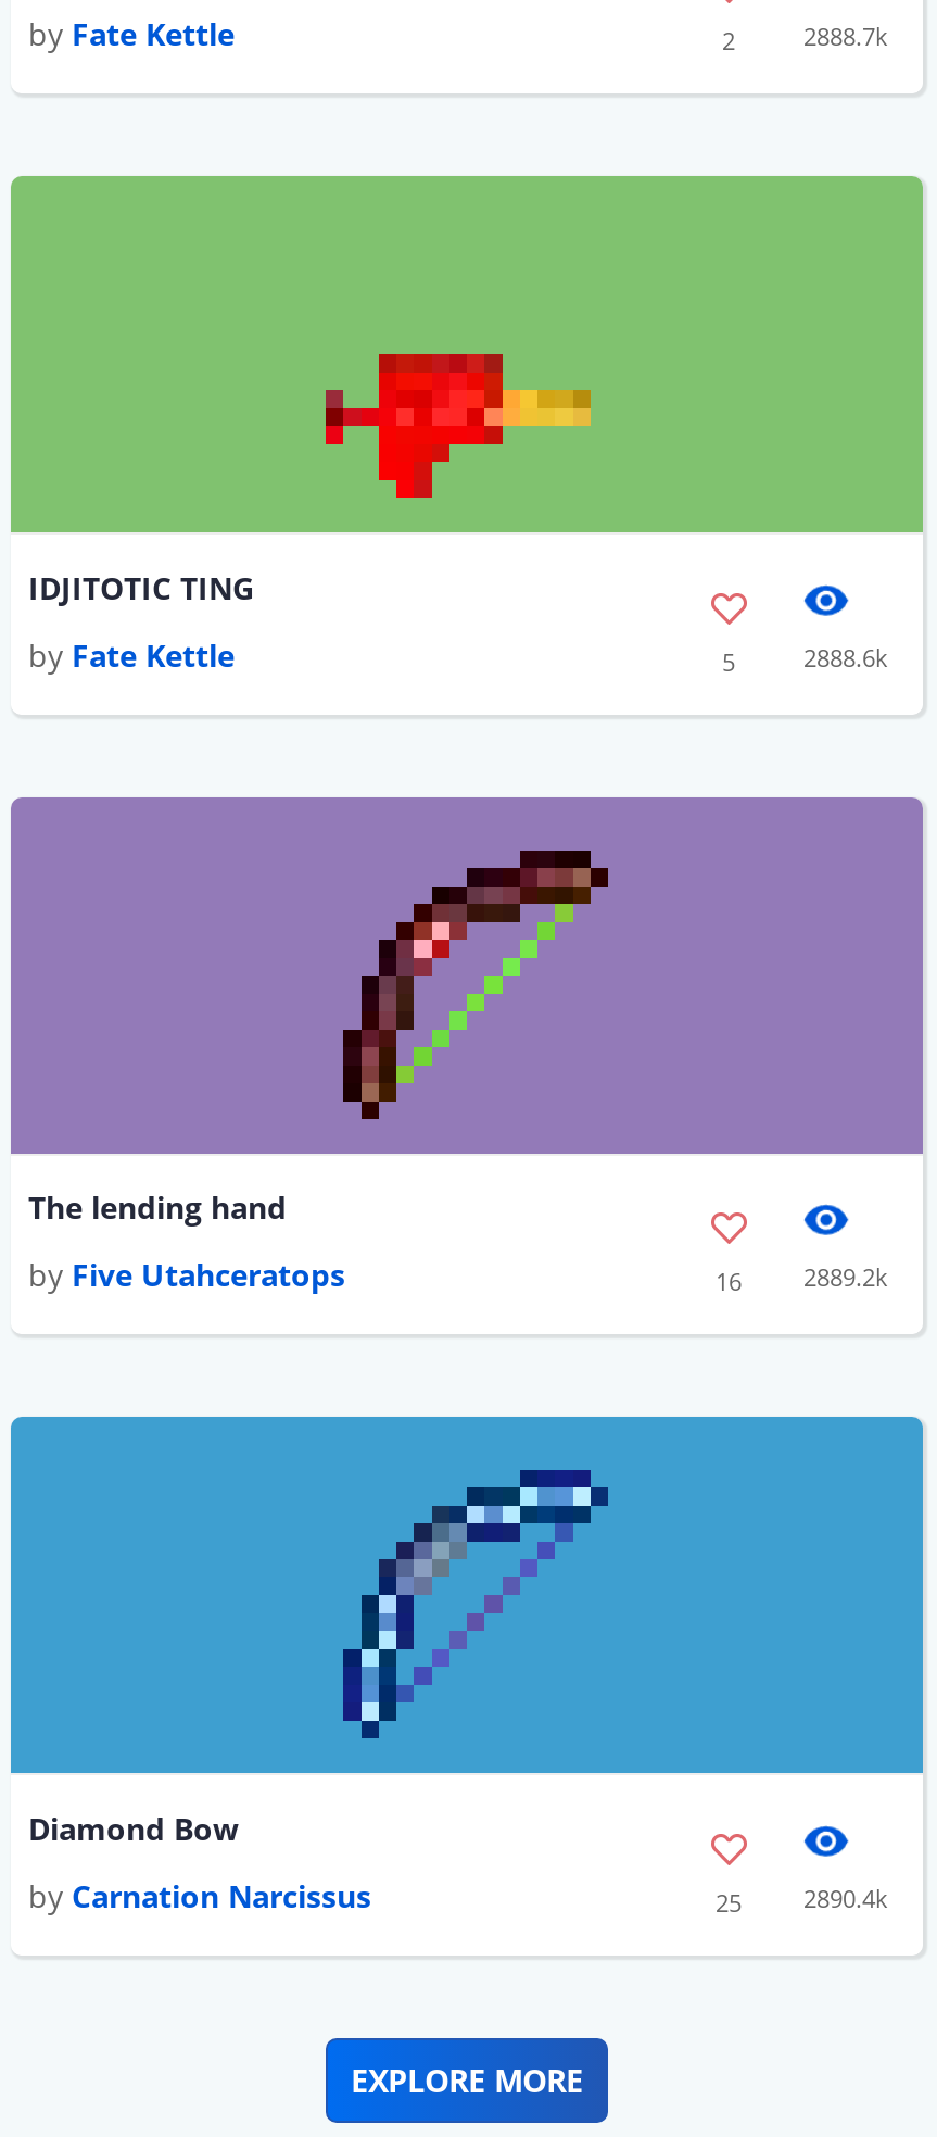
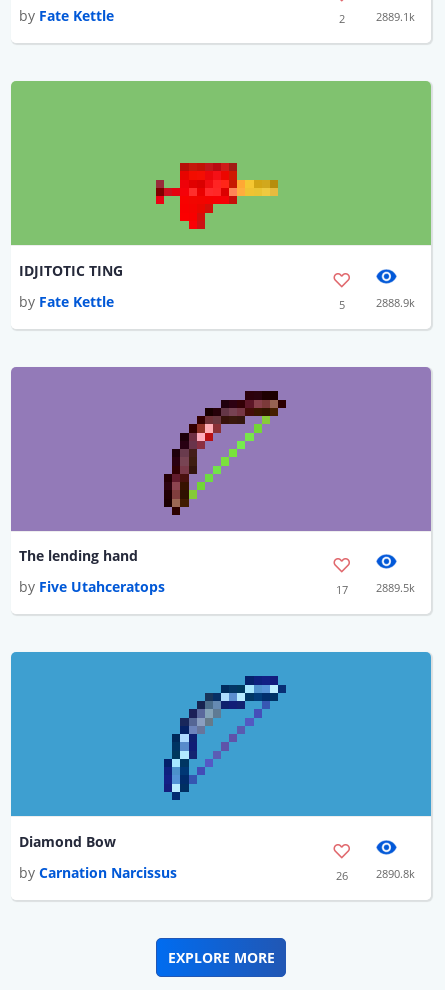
- 2888.7k
+ 2889.1k

- 2888.6k
+ 2888.9k

- 16
- 2889.2k
+ 17
+ 2889.5k

- 25
- 2890.4k
+ 26
+ 2890.8k
